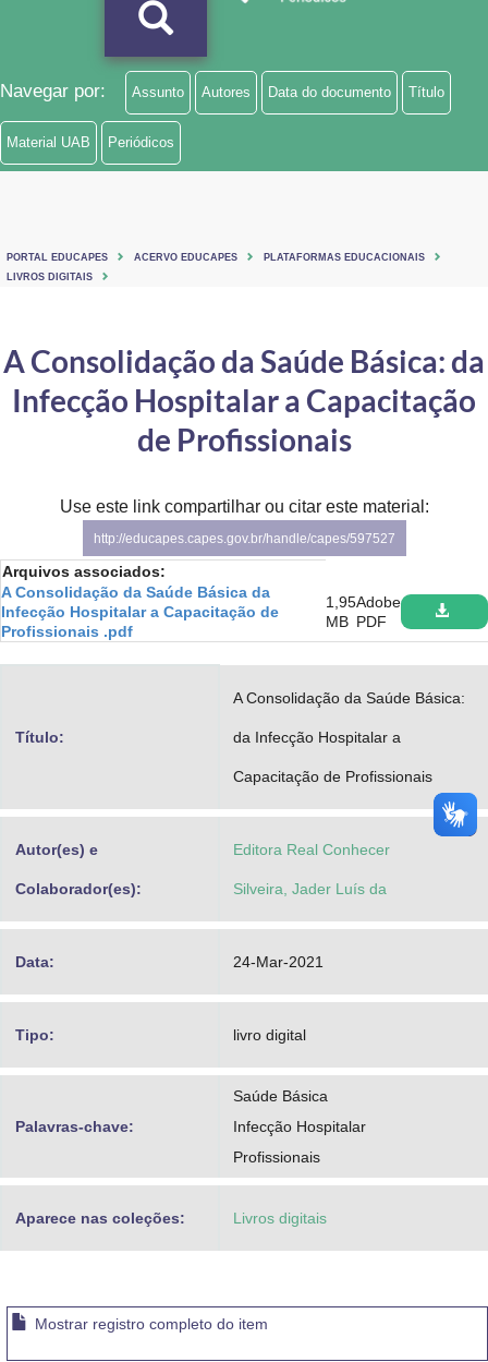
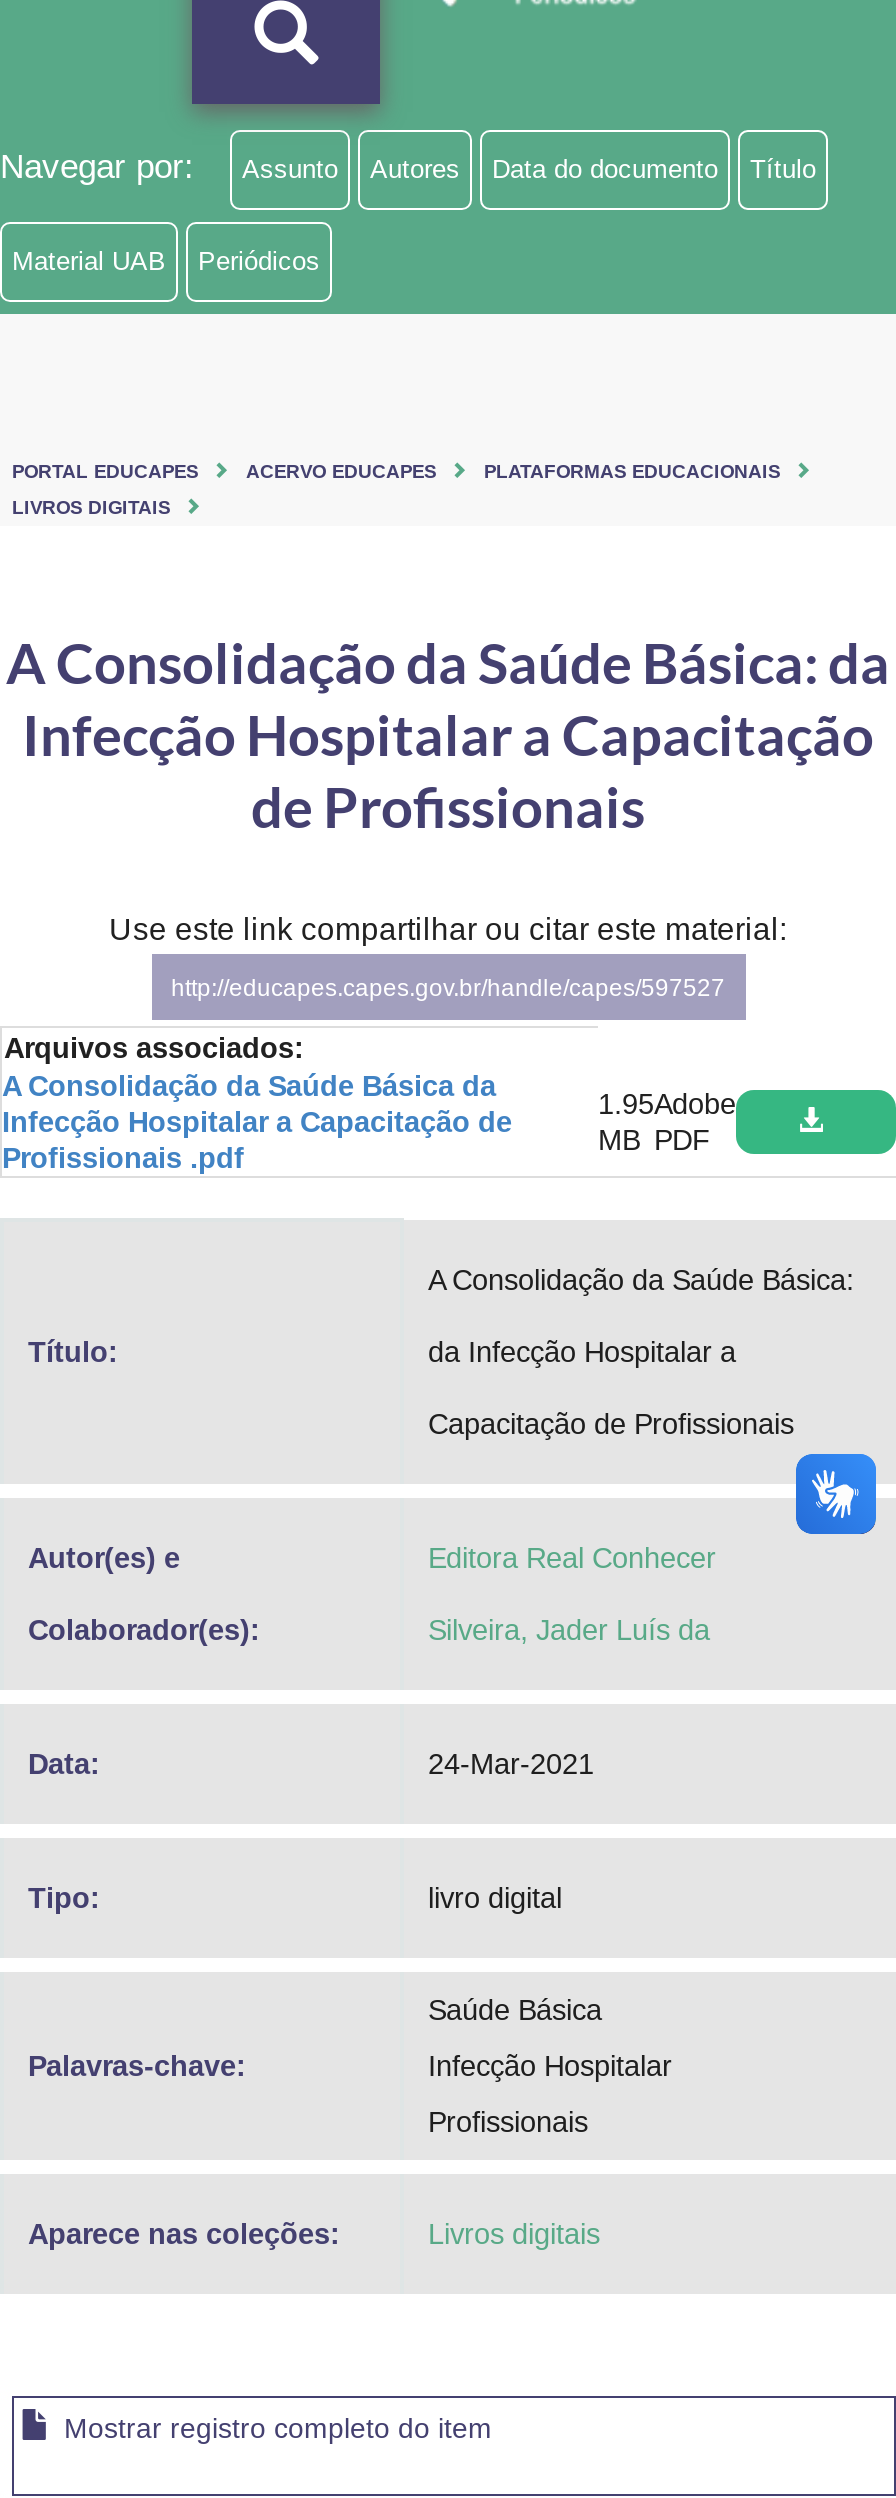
- 1,95 Adobe
+ 1.95 Adobe
